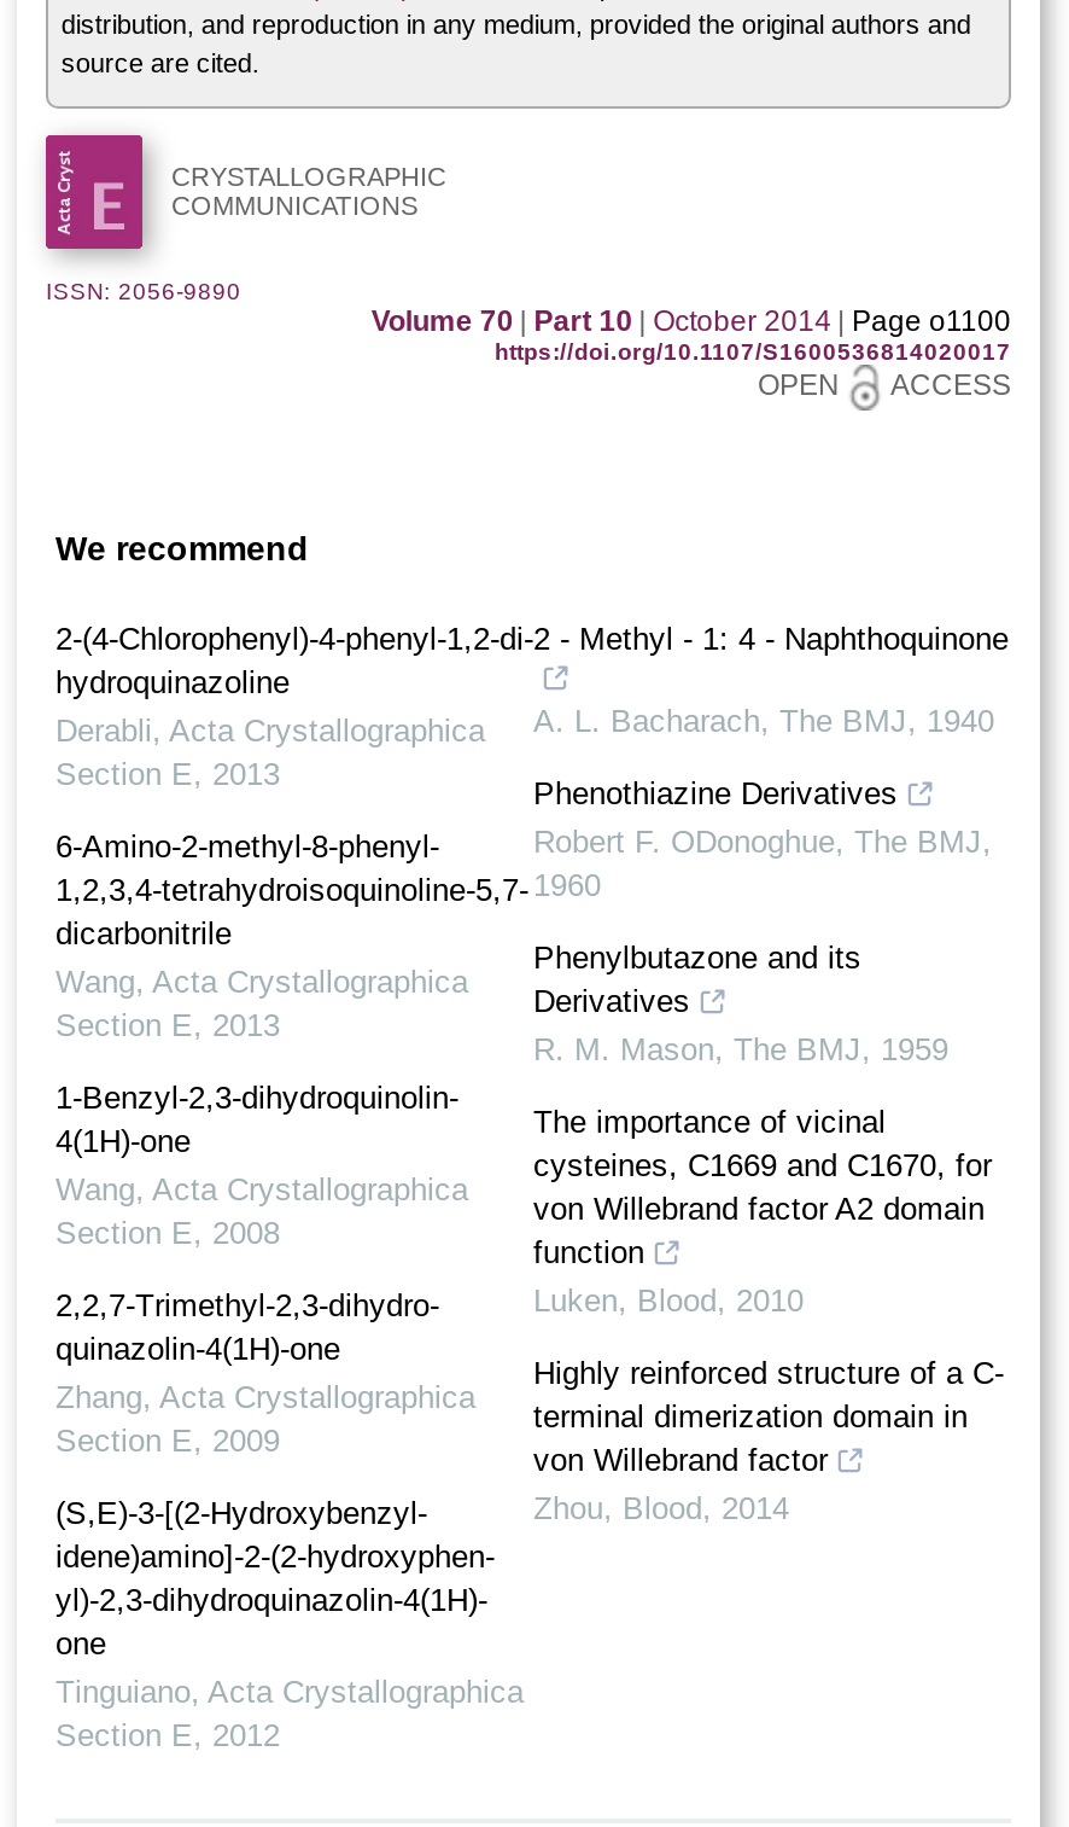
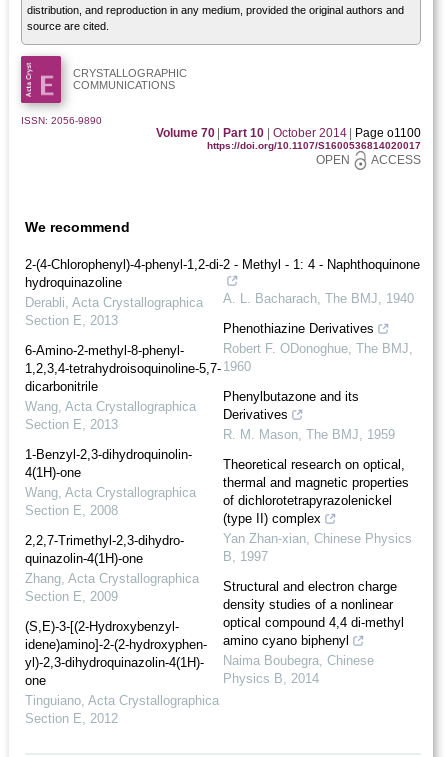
- The importance of vicinal
- cysteines, C1669 and C1670, for
- von Willebrand factor A2 domain
- function
- Luken, Blood, 2010
+ Theoretical research on optical,
+ thermal and magnetic properties
+ of dichlorotetrapyrazolenickel
+ (type II) complex
+ Yan Zhan-xian, Chinese Physics
+ B, 1997

- Highly reinforced structure of a C-
- terminal dimerization domain in
- von Willebrand factor
- Zhou, Blood, 2014
+ Structural and electron charge
+ density studies of a nonlinear
+ optical compound 4,4 di-methyl
+ amino cyano biphenyl
+ Naima Boubegra, Chinese
+ Physics B, 2014
